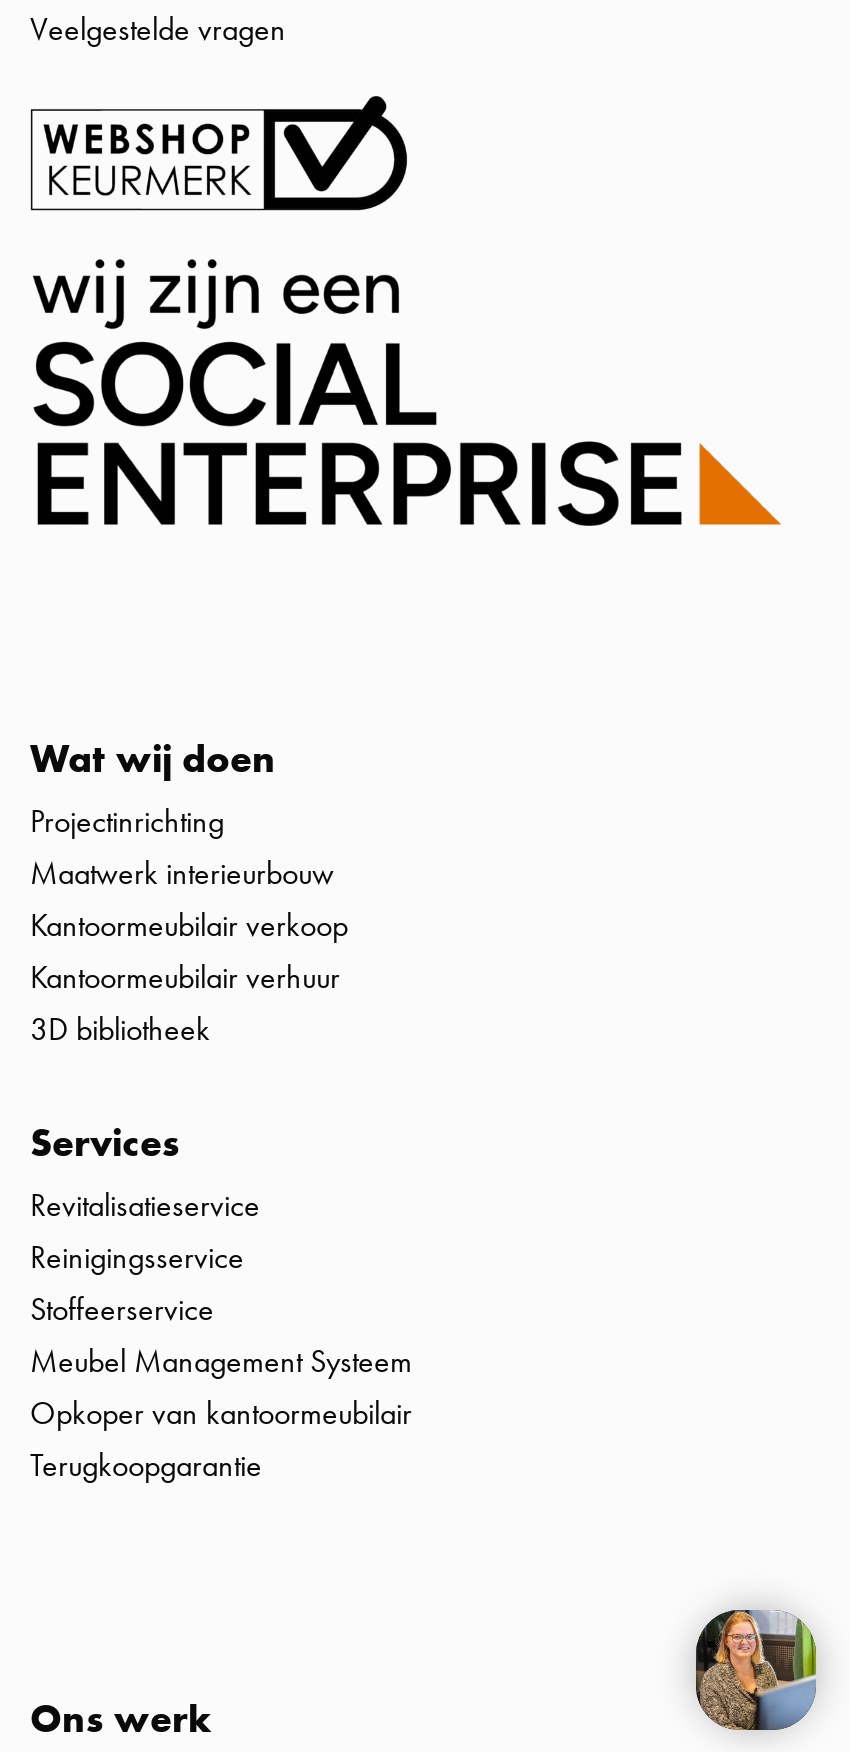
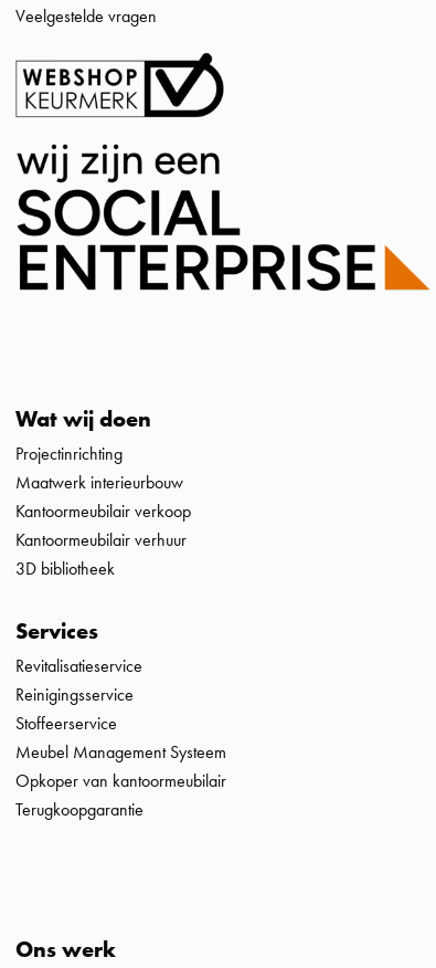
- [image]
